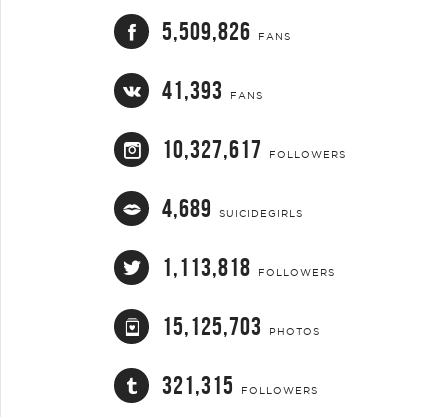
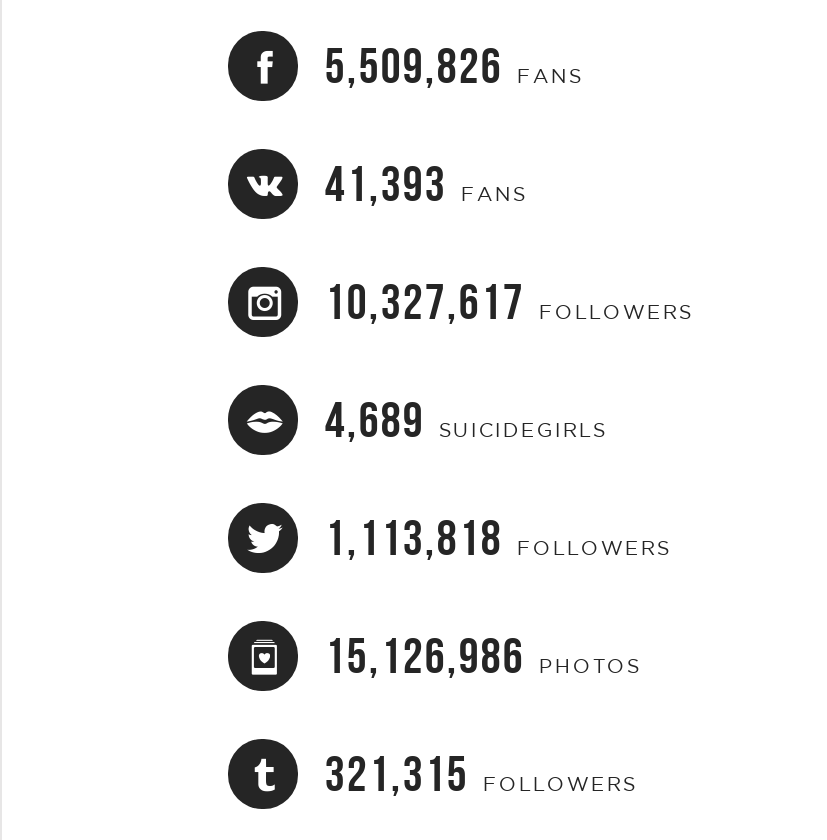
- 15,125,703 PHOTOS
+ 15,126,986 PHOTOS
